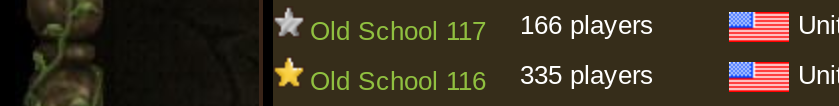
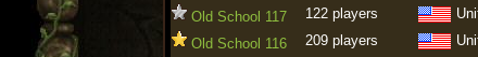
- Old School 117 166 players
+ Old School 117 122 players

- Old School 116 335 players
+ Old School 116 209 players
